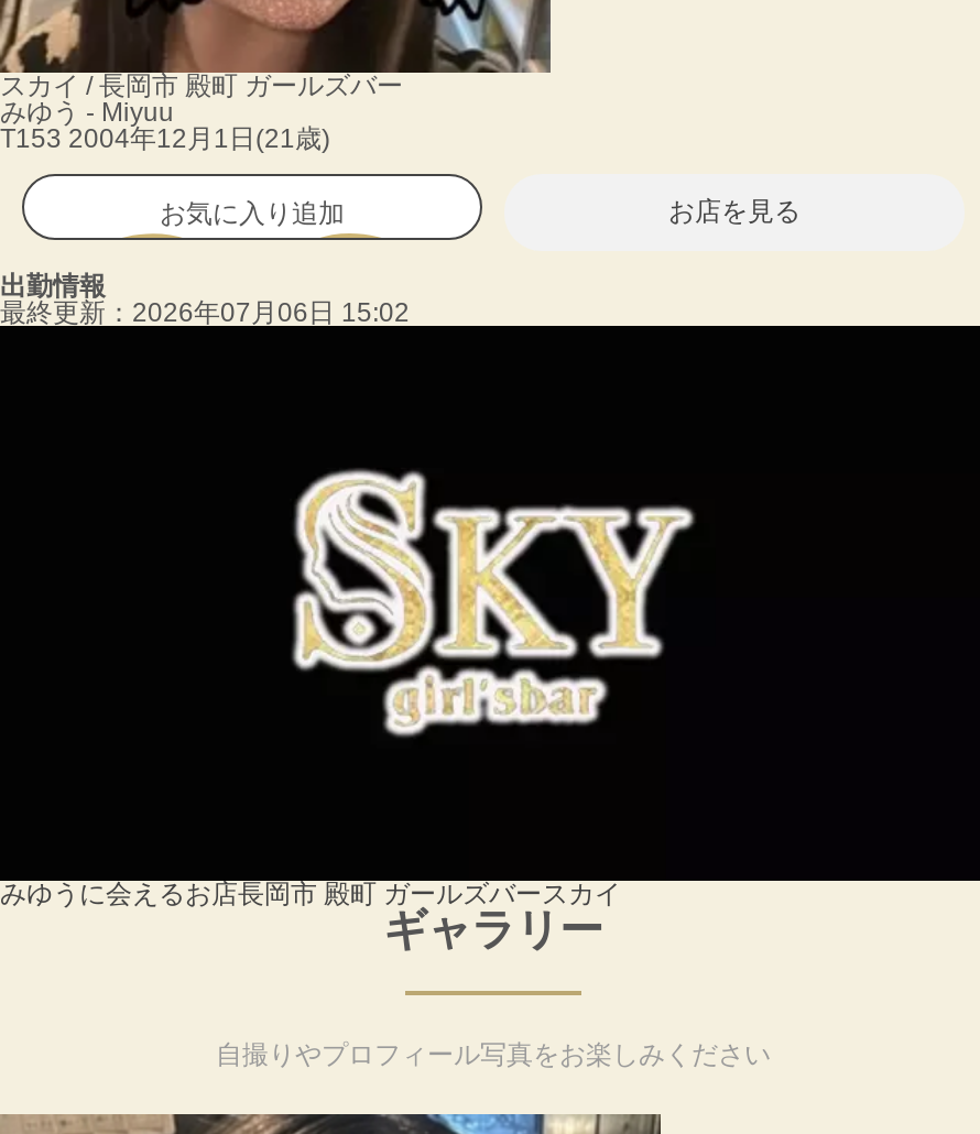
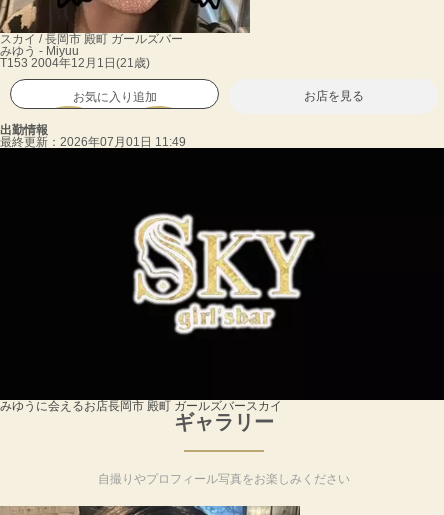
- 最終更新：2026年07月06日 15:02
+ 最終更新：2026年07月01日 11:49
